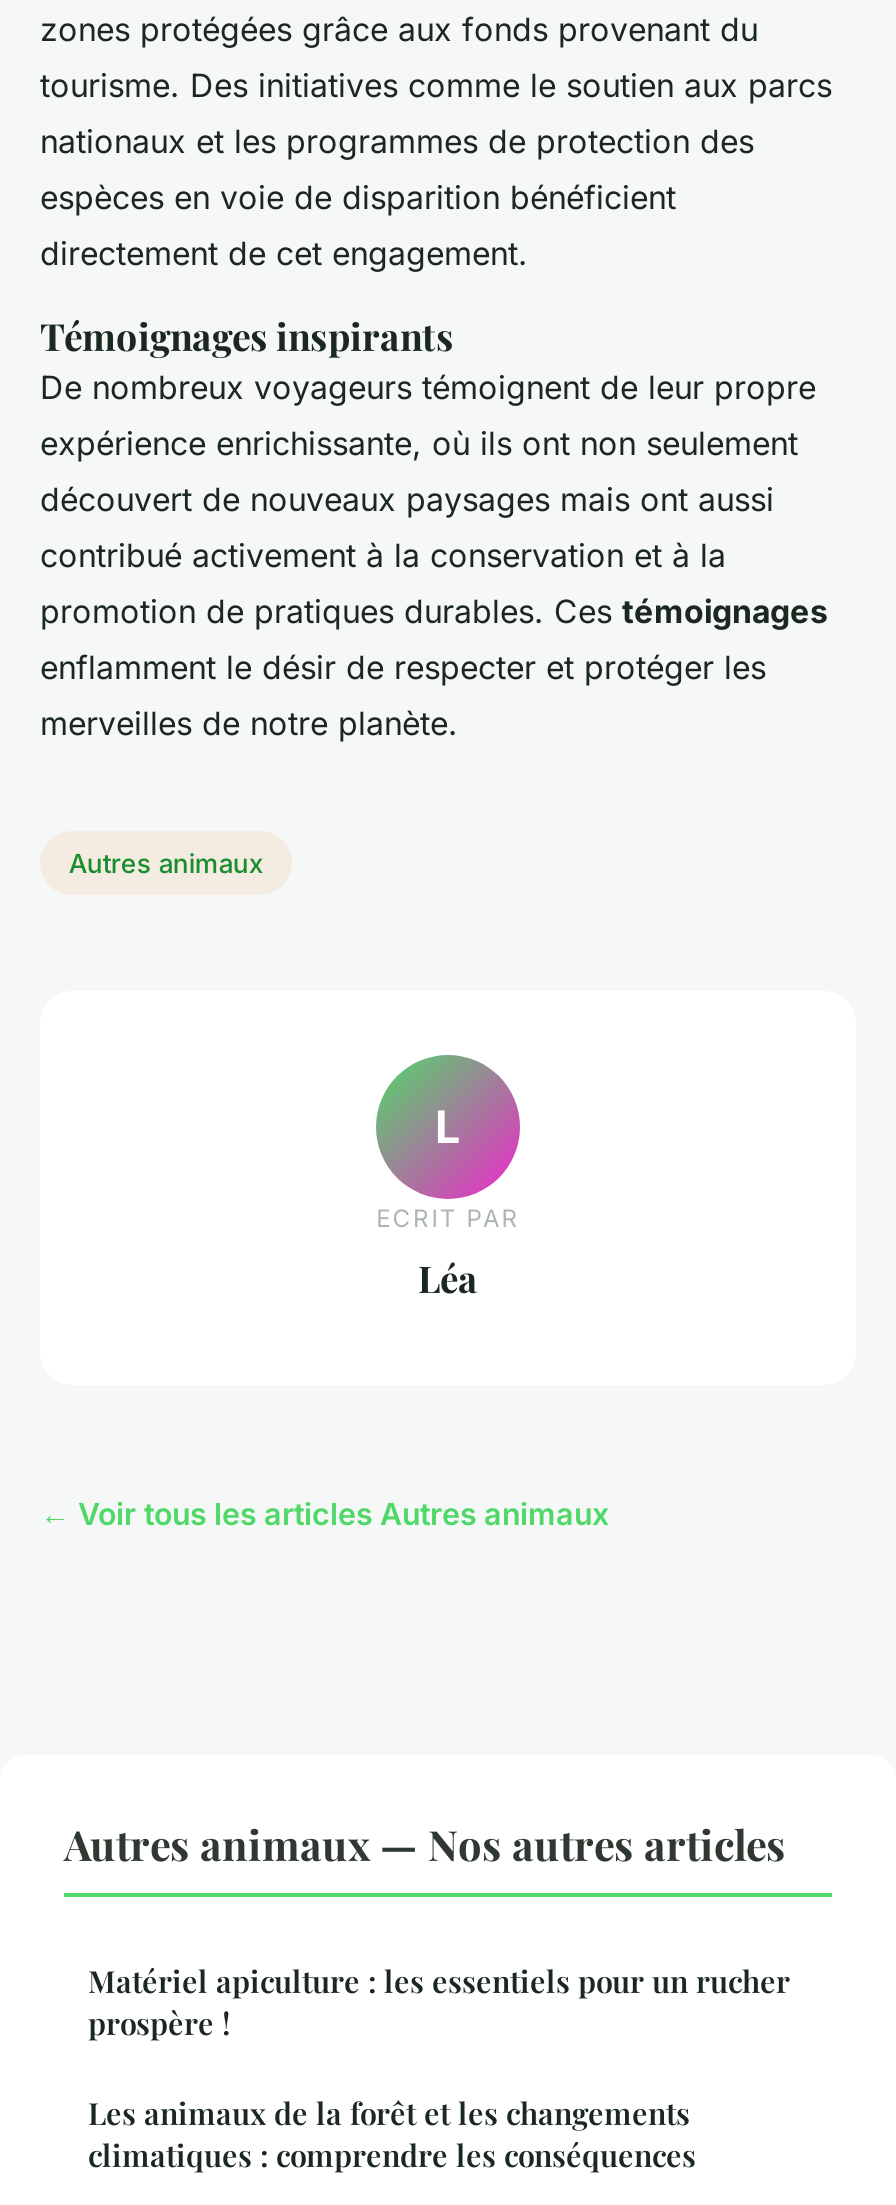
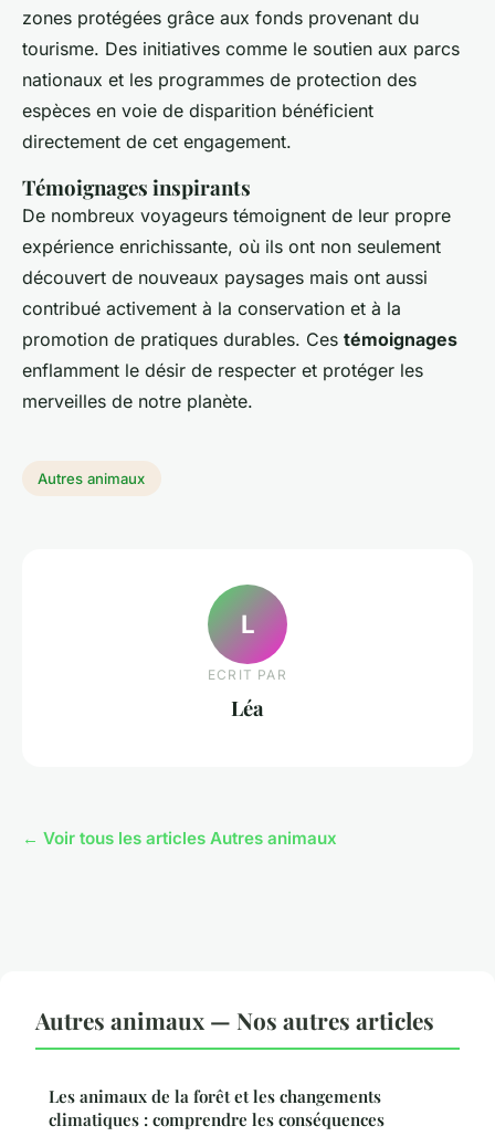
- Matériel apiculture : les essentiels pour un rucher
- prospère !
